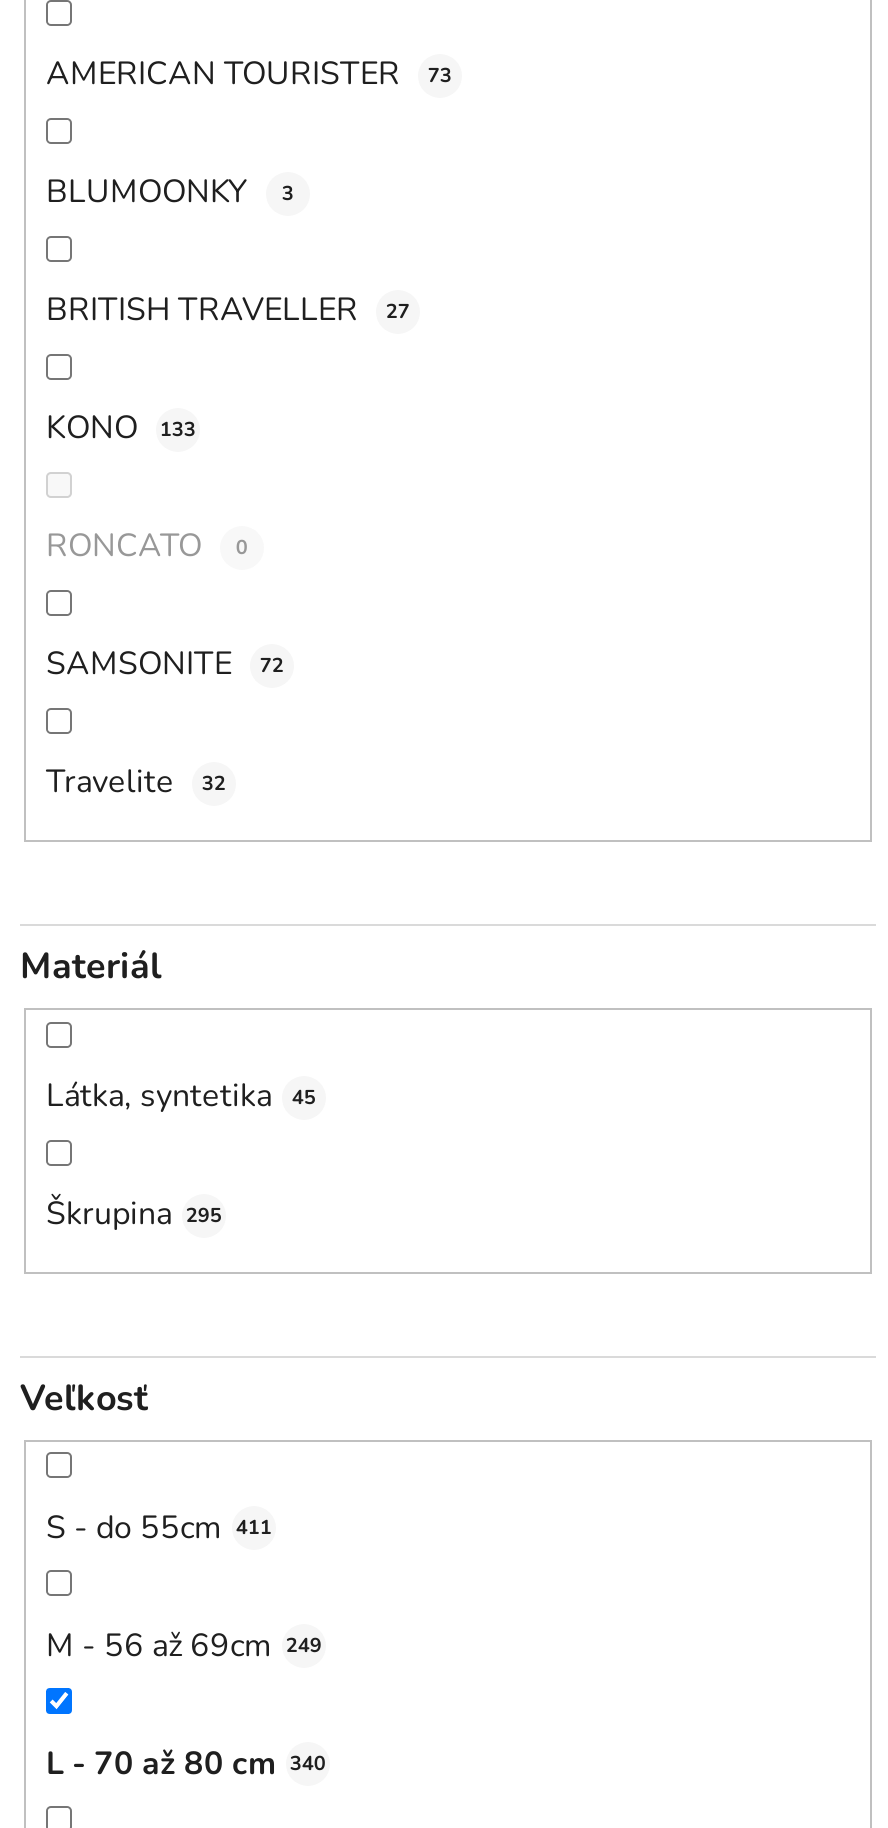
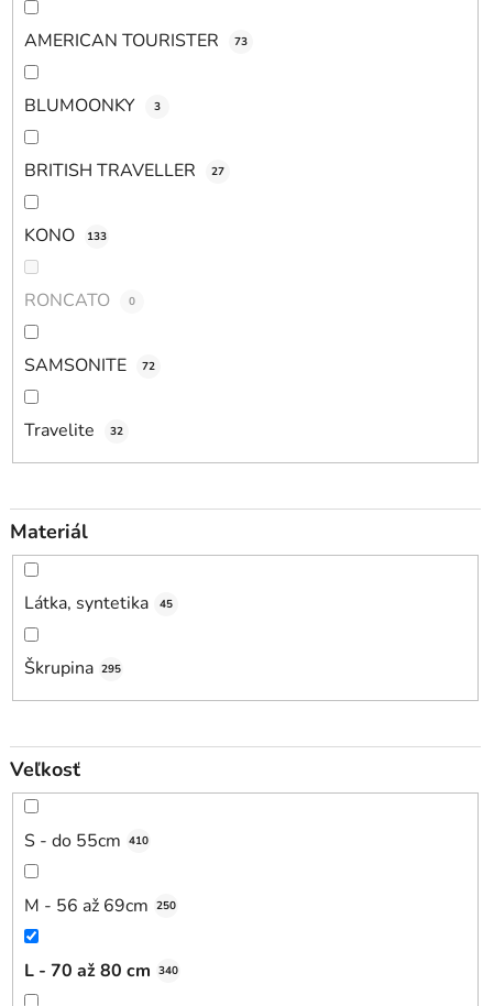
- S - do 55cm 411
+ S - do 55cm 410

- M - 56 až 69cm 249
+ M - 56 až 69cm 250
